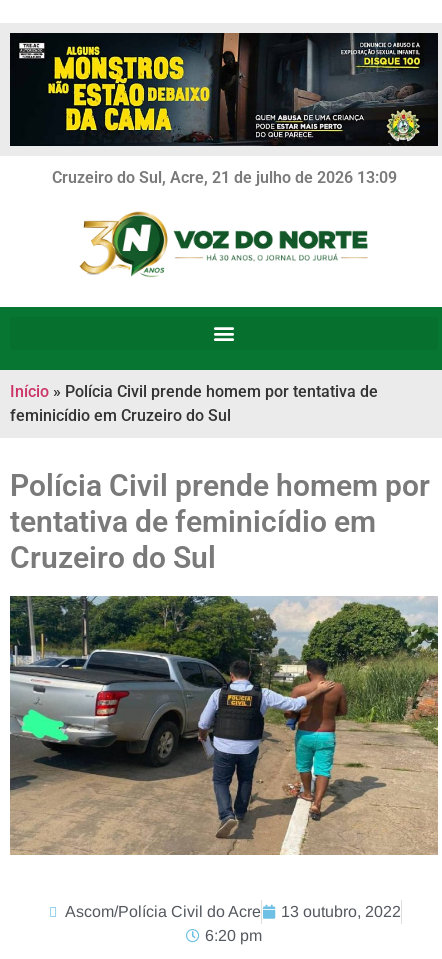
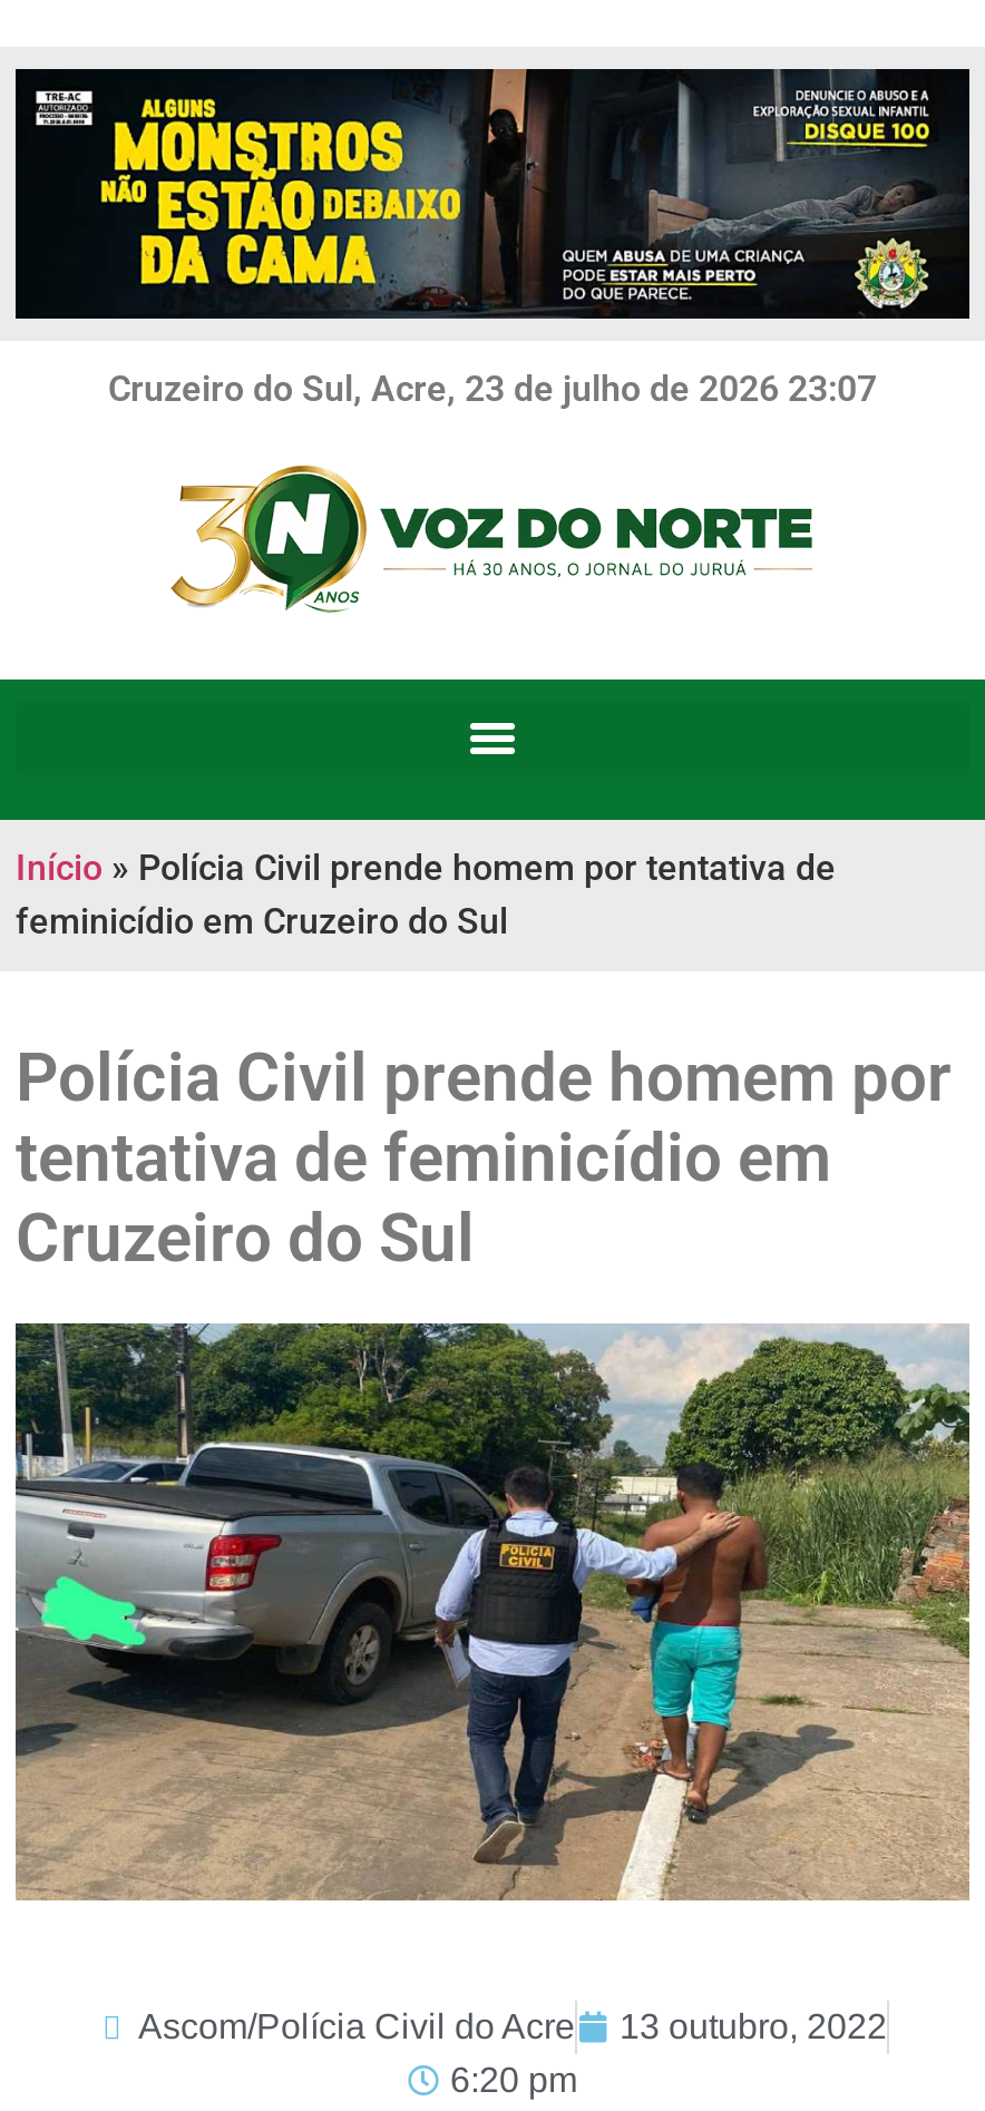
- Cruzeiro do Sul, Acre, 21 de julho de 2026 13:09
+ Cruzeiro do Sul, Acre, 23 de julho de 2026 23:07
